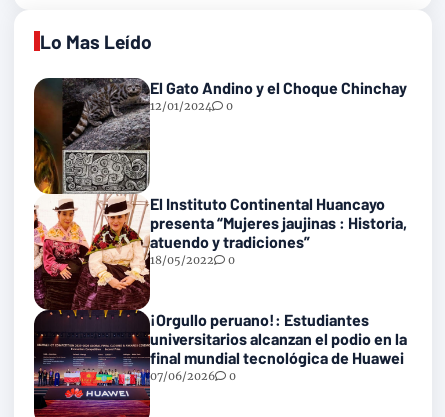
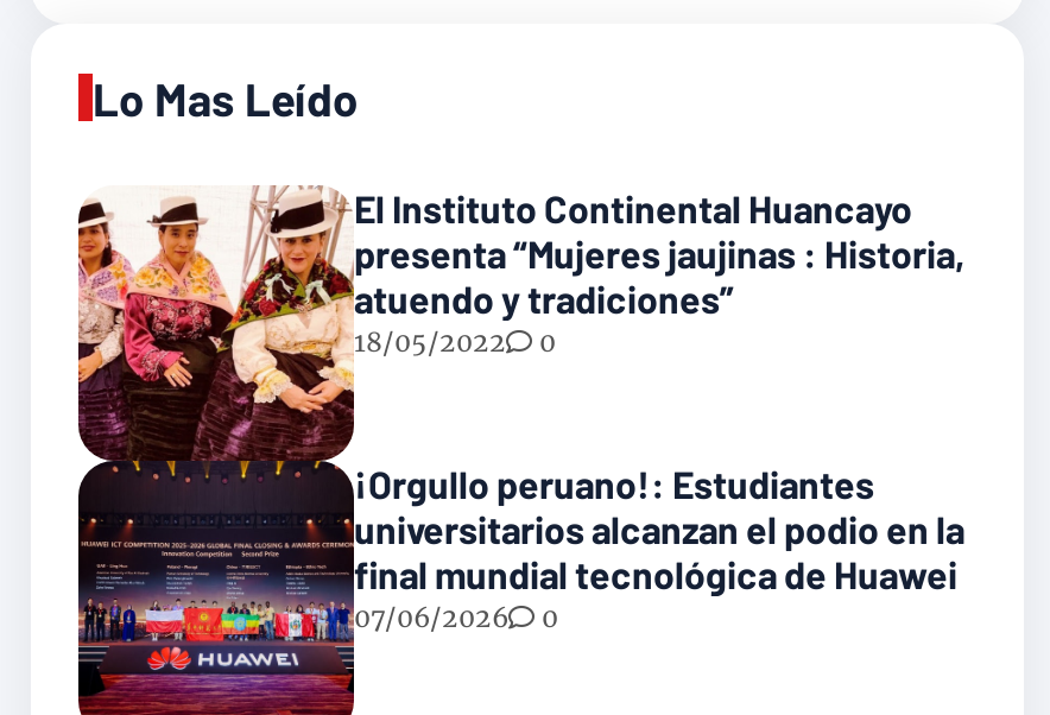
- [image]
+ [image]

- El Gato Andino y el Choque Chinchay
- 12/01/2024
- 0
